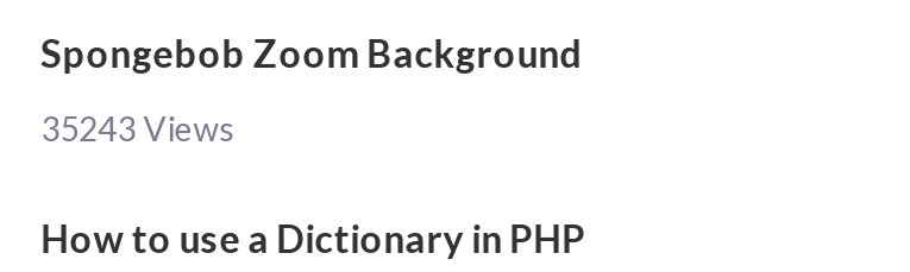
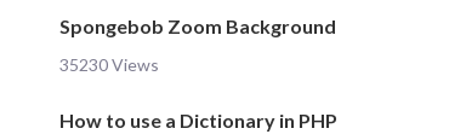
- 35243 Views
+ 35230 Views
